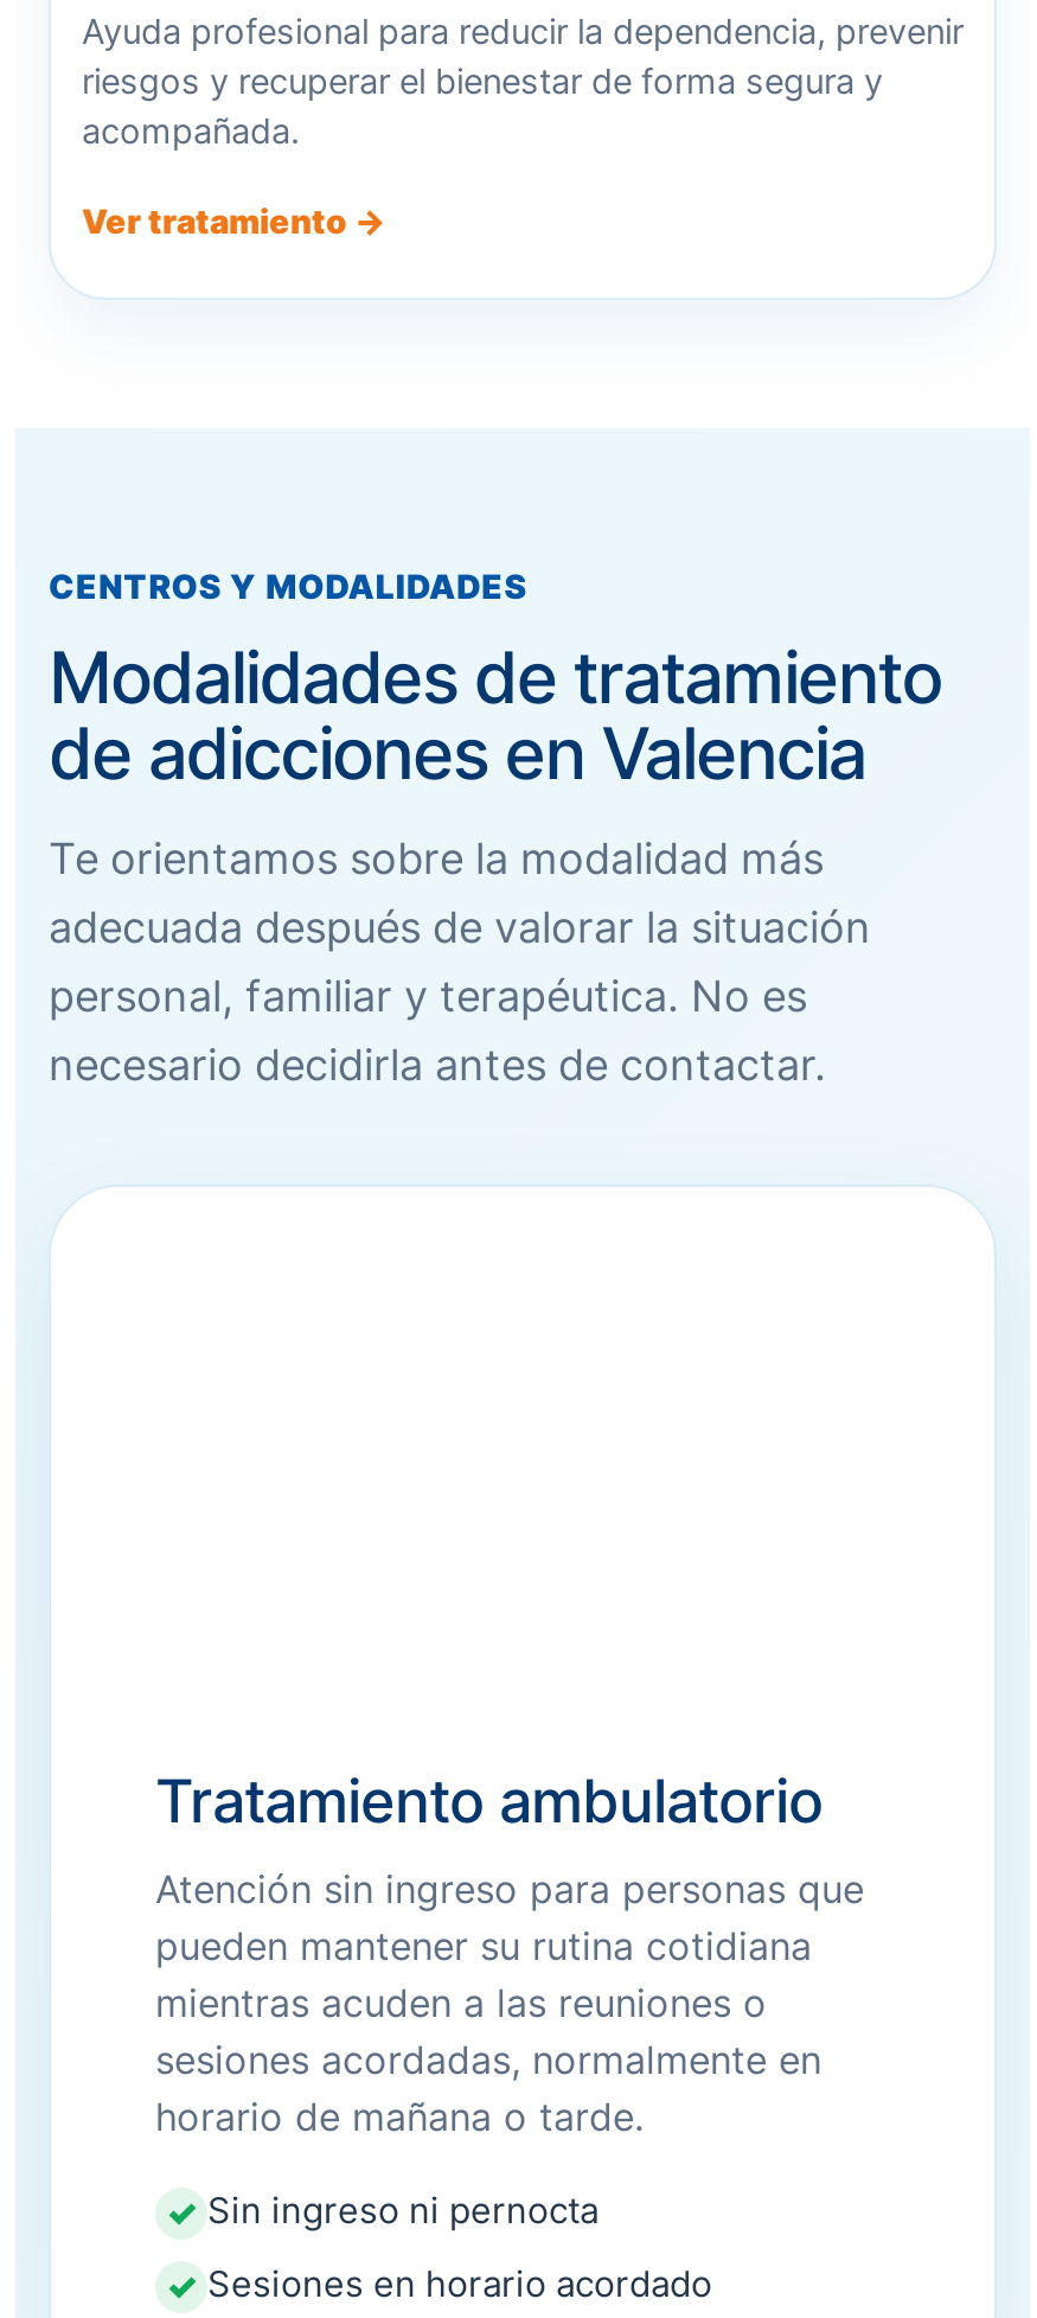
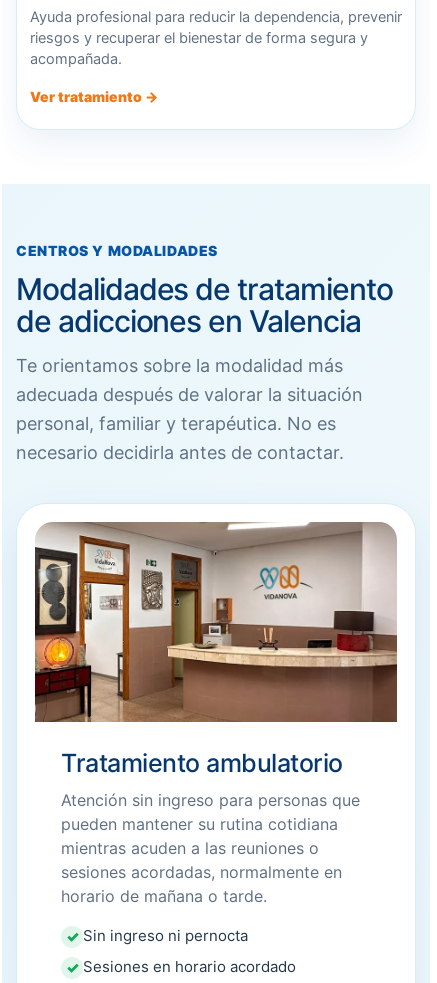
+ [image]
